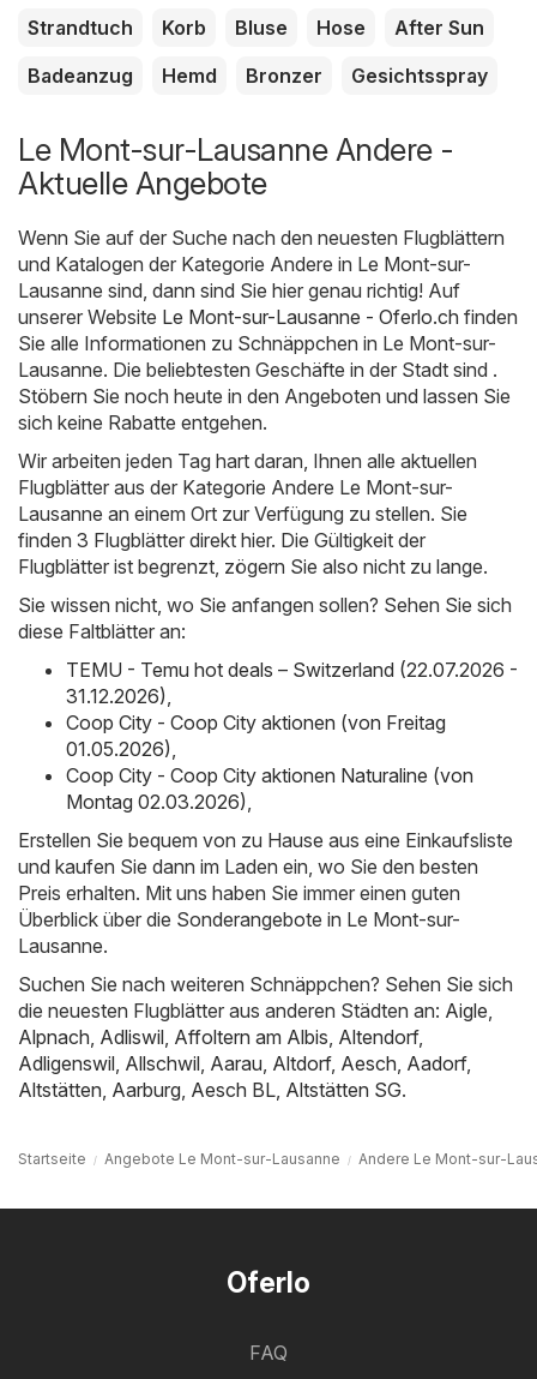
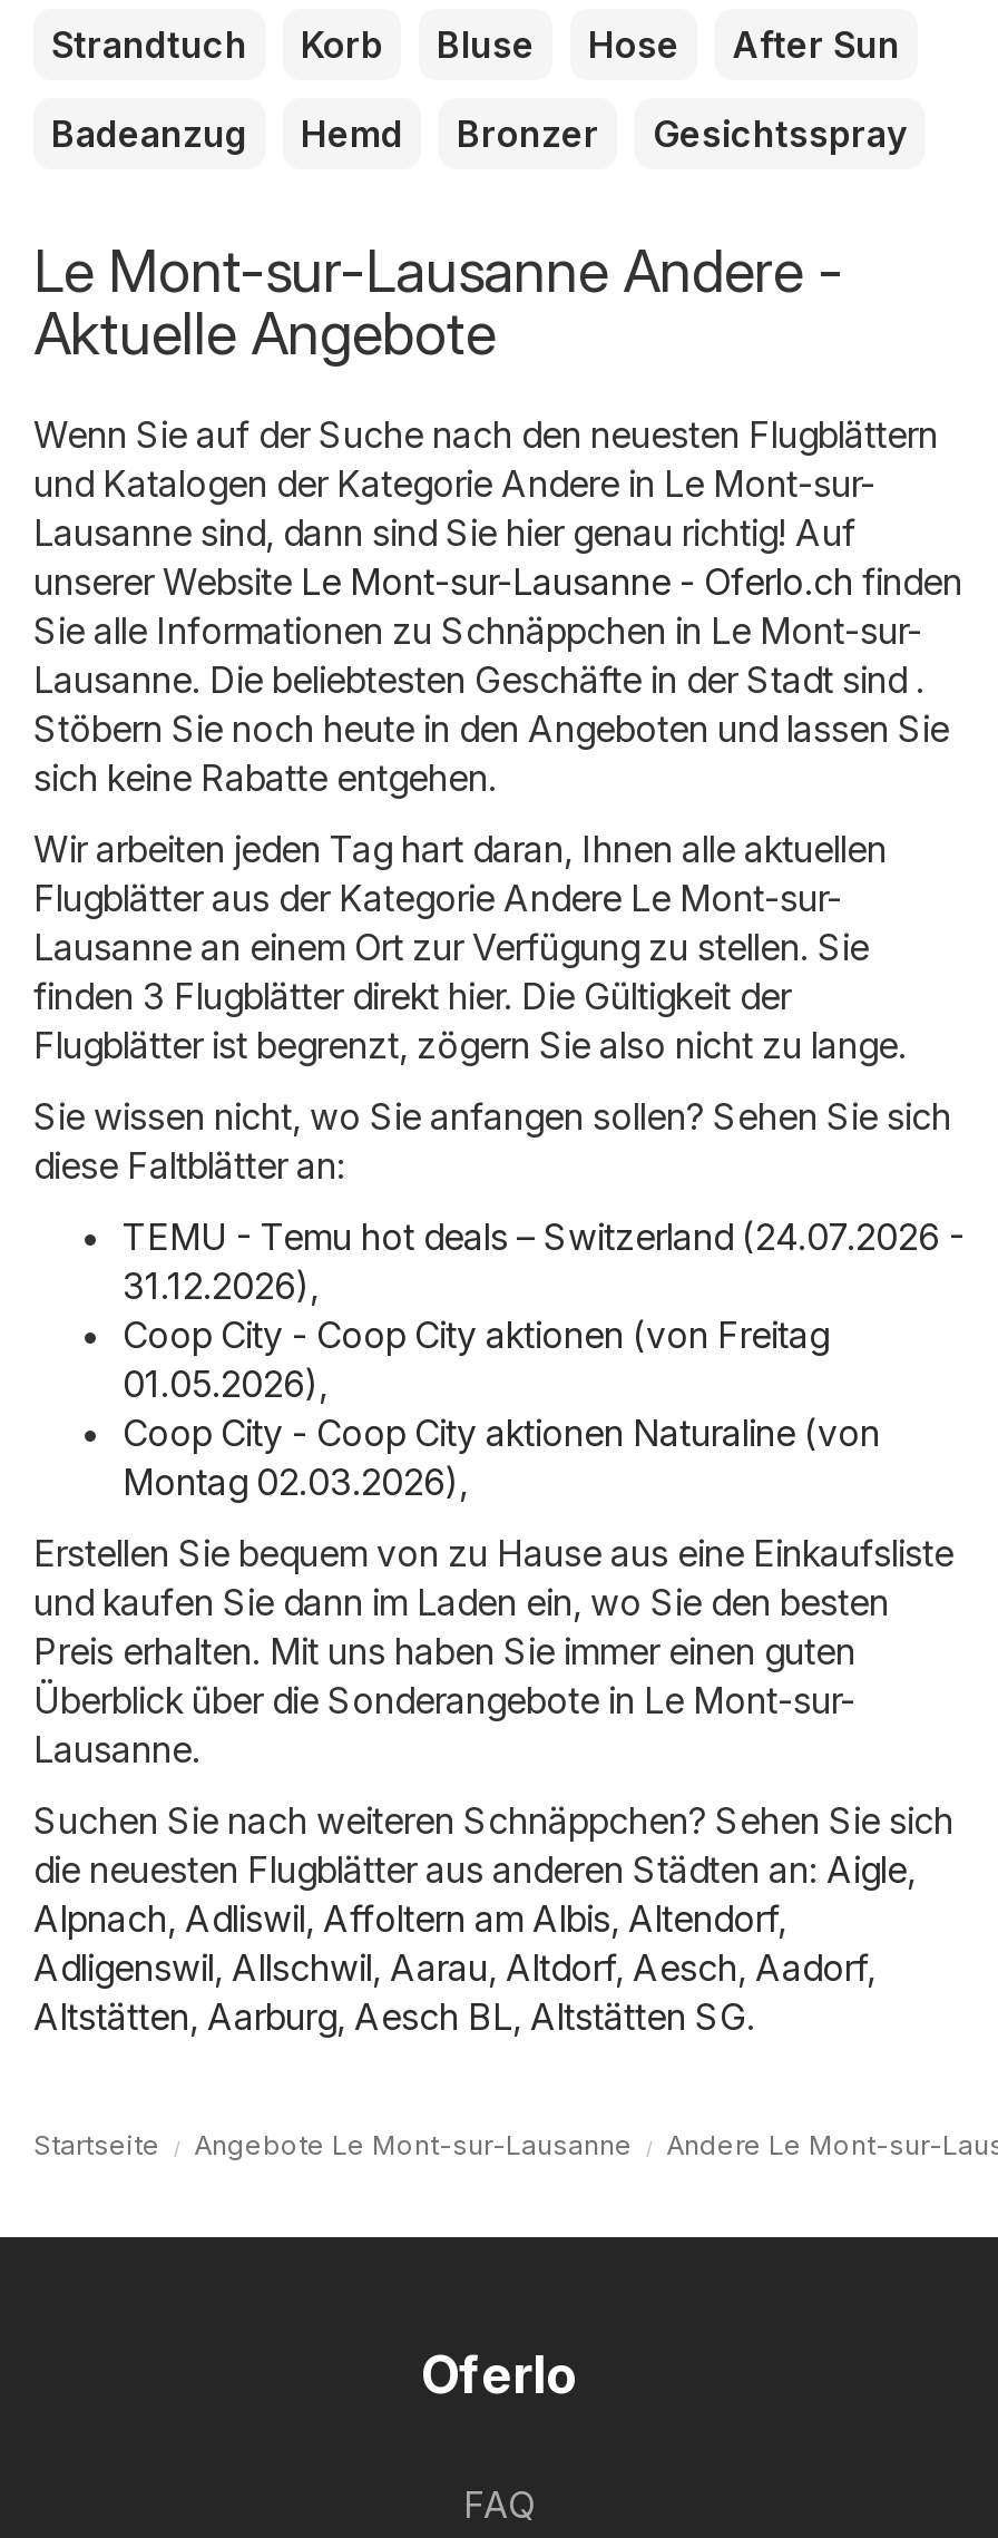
- TEMU - Temu hot deals – Switzerland (22.07.2026 -
+ TEMU - Temu hot deals – Switzerland (24.07.2026 -
